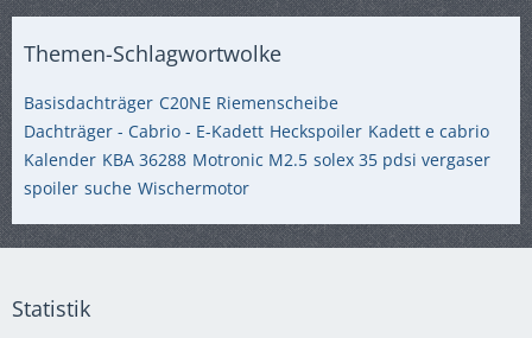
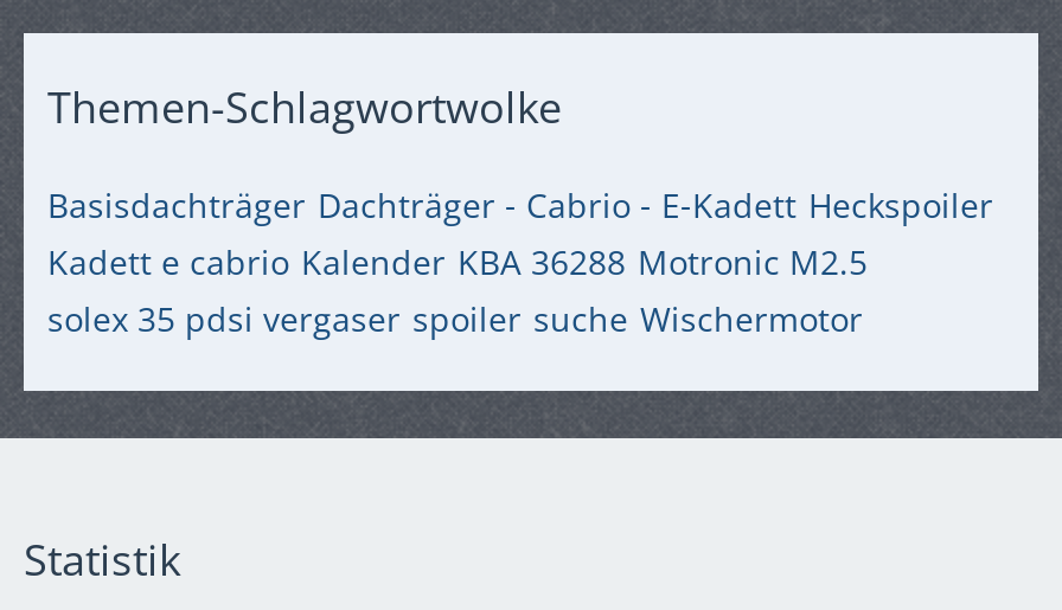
- Basisdachträger C20NE Riemenscheibe
- Dachträger - Cabrio - E-Kadett Heckspoiler Kadett e cabrio
- Kalender KBA 36288 Motronic M2.5 solex 35 pdsi vergaser
- spoiler suche Wischermotor
+ Basisdachträger Dachträger - Cabrio - E-Kadett Heckspoiler
+ Kadett e cabrio Kalender KBA 36288 Motronic M2.5
+ solex 35 pdsi vergaser spoiler suche Wischermotor
